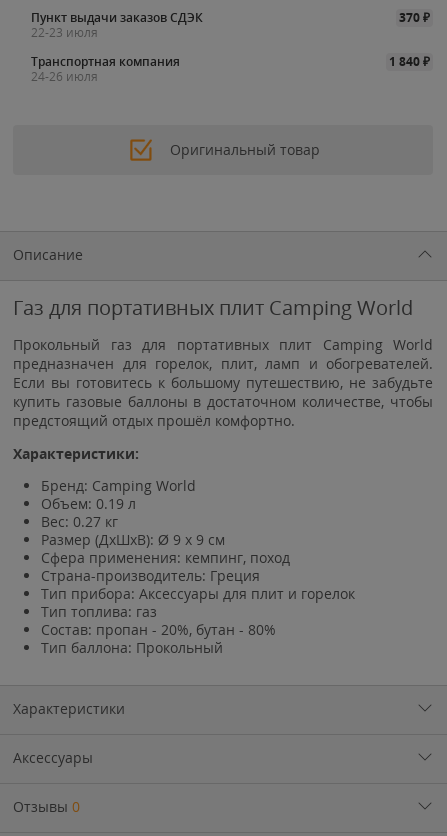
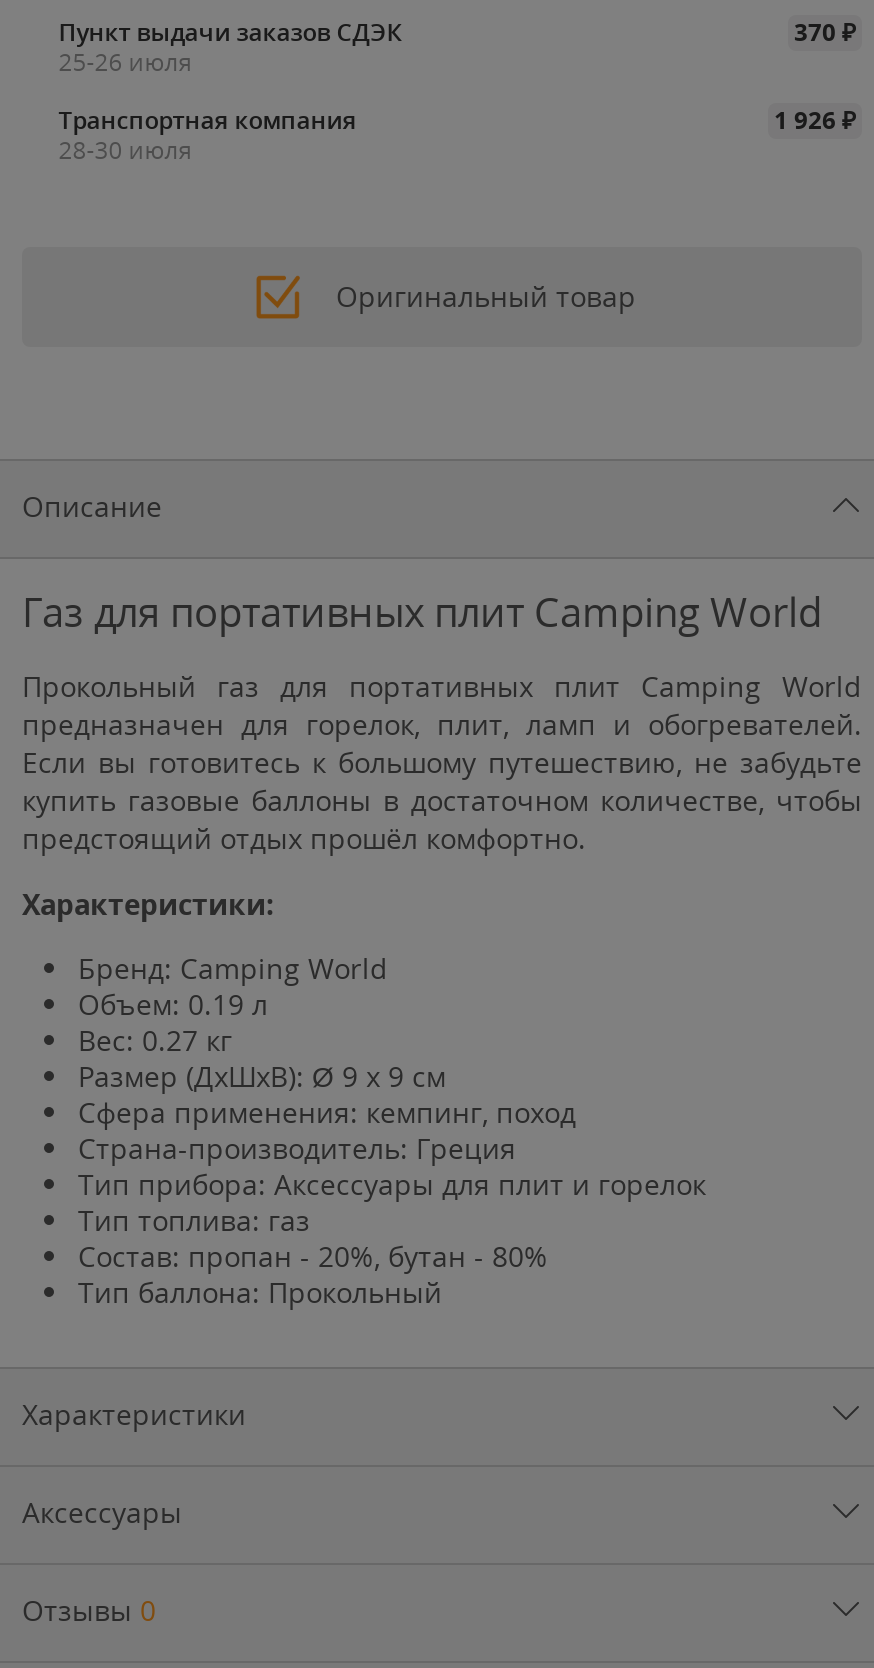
- 22-23 июля
+ 25-26 июля

- 1 840 ₽
+ 1 926 ₽

- 24-26 июля
+ 28-30 июля
